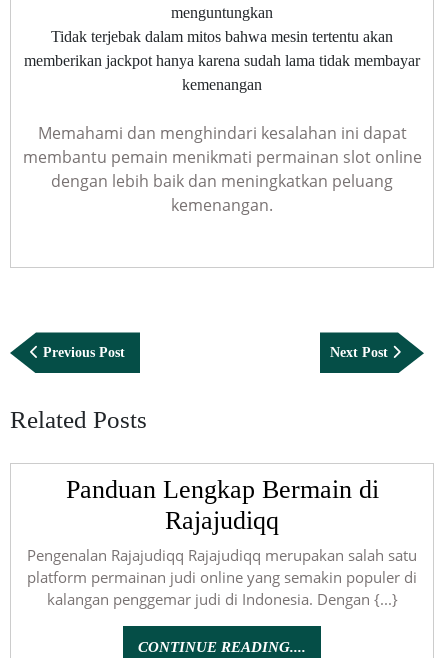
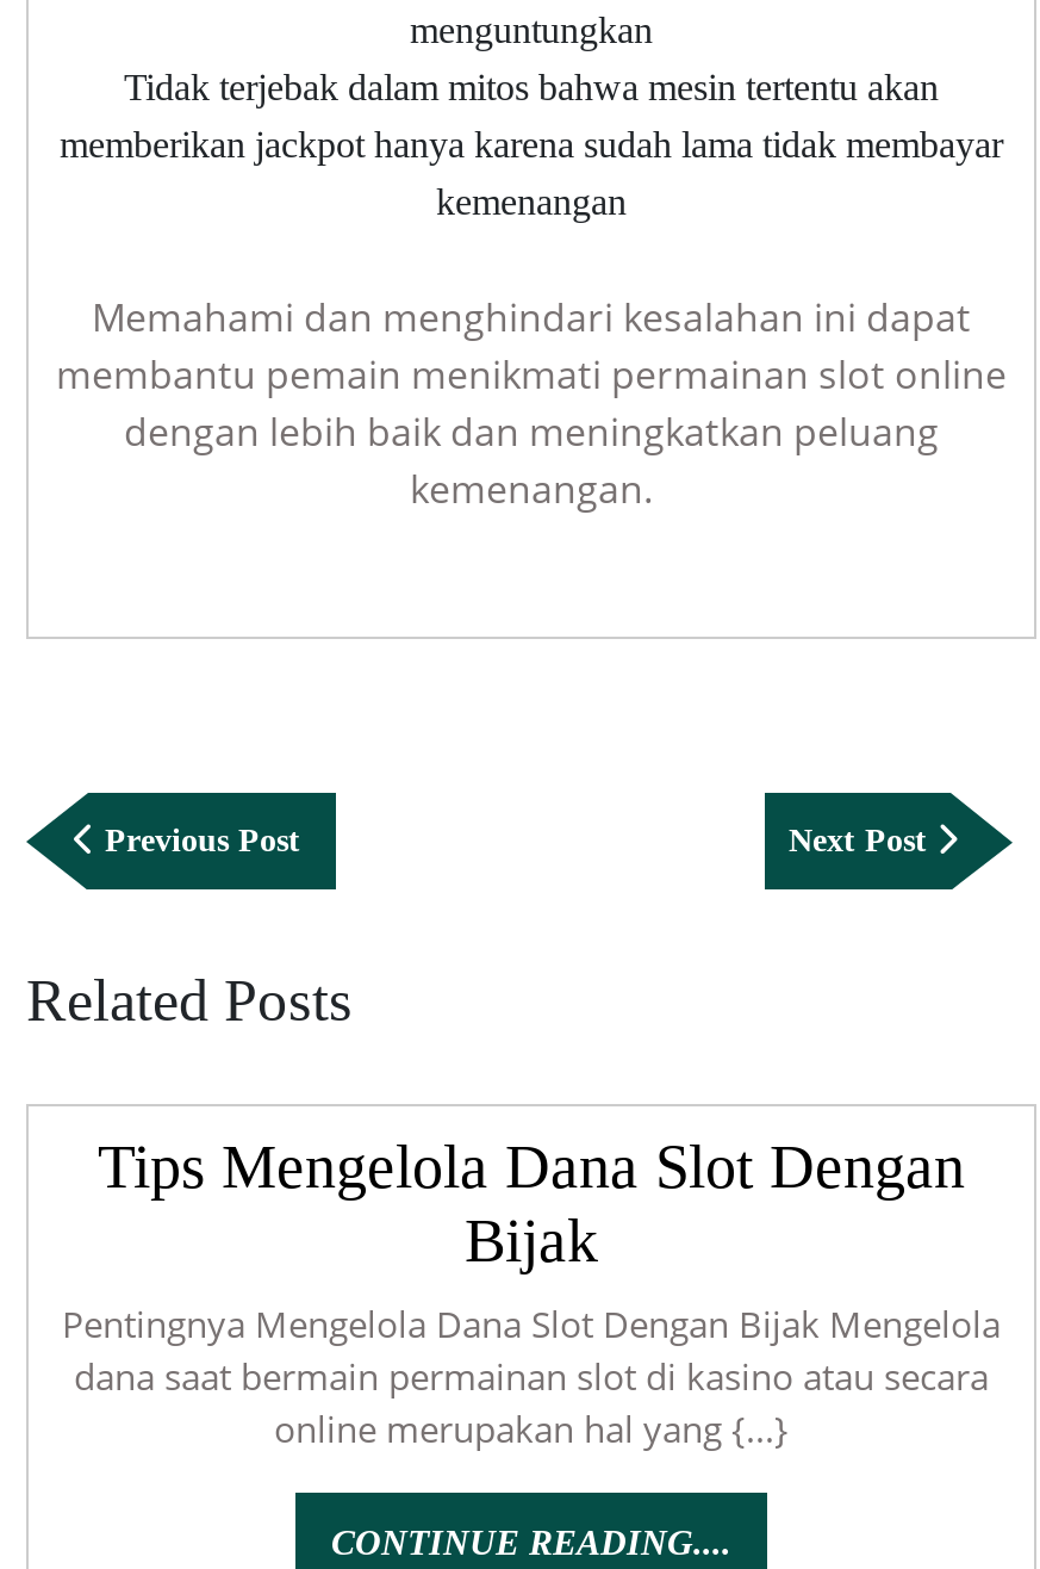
- Panduan Lengkap Bermain di
- Rajajudiqq
- Pengenalan Rajajudiqq Rajajudiqq merupakan salah satu
- platform permainan judi online yang semakin populer di
- kalangan penggemar judi di Indonesia. Dengan {...}
+ Tips Mengelola Dana Slot Dengan
+ Bijak
+ Pentingnya Mengelola Dana Slot Dengan Bijak Mengelola
+ dana saat bermain permainan slot di kasino atau secara
+ online merupakan hal yang {...}
